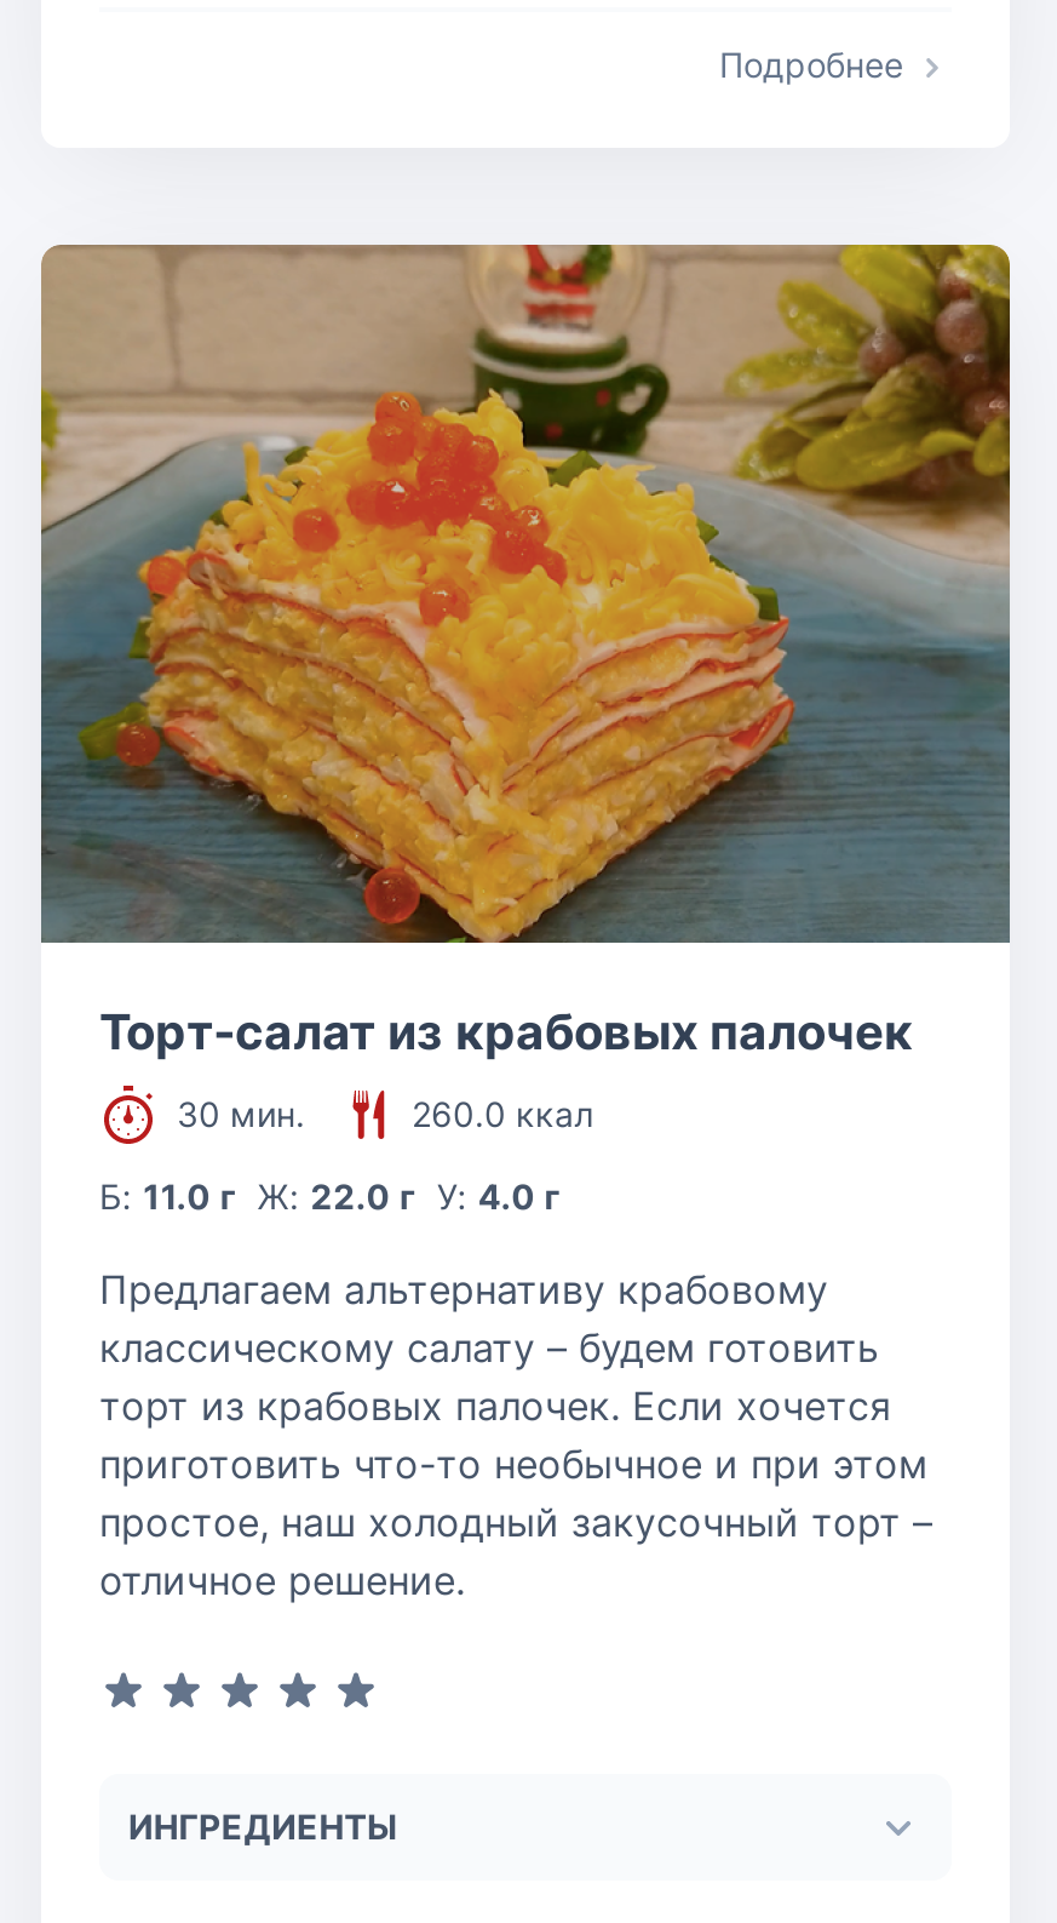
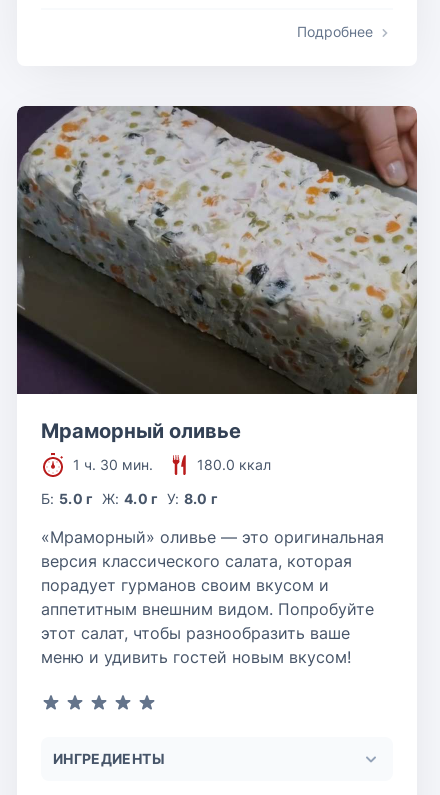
- [image]
- Торт-салат из крабовых палочек
+ [image]
+ Мраморный оливье

- 30 мин.
- 260.0 ккал
+ 1 ч. 30 мин.
+ 180.0 ккал

- Б: 11.0 г Ж: 22.0 г У: 4.0 г
+ Б: 5.0 г Ж: 4.0 г У: 8.0 г

- Предлагаем альтернативу крабовому
- классическому салату – будем готовить
- торт из крабовых палочек. Если хочется
- приготовить что-то необычное и при этом
- простое, наш холодный закусочный торт –
- отличное решение.
+ «Мраморный» оливье — это оригинальная
+ версия классического салата, которая
+ порадует гурманов своим вкусом и
+ аппетитным внешним видом. Попробуйте
+ этот салат, чтобы разнообразить ваше
+ меню и удивить гостей новым вкусом!
